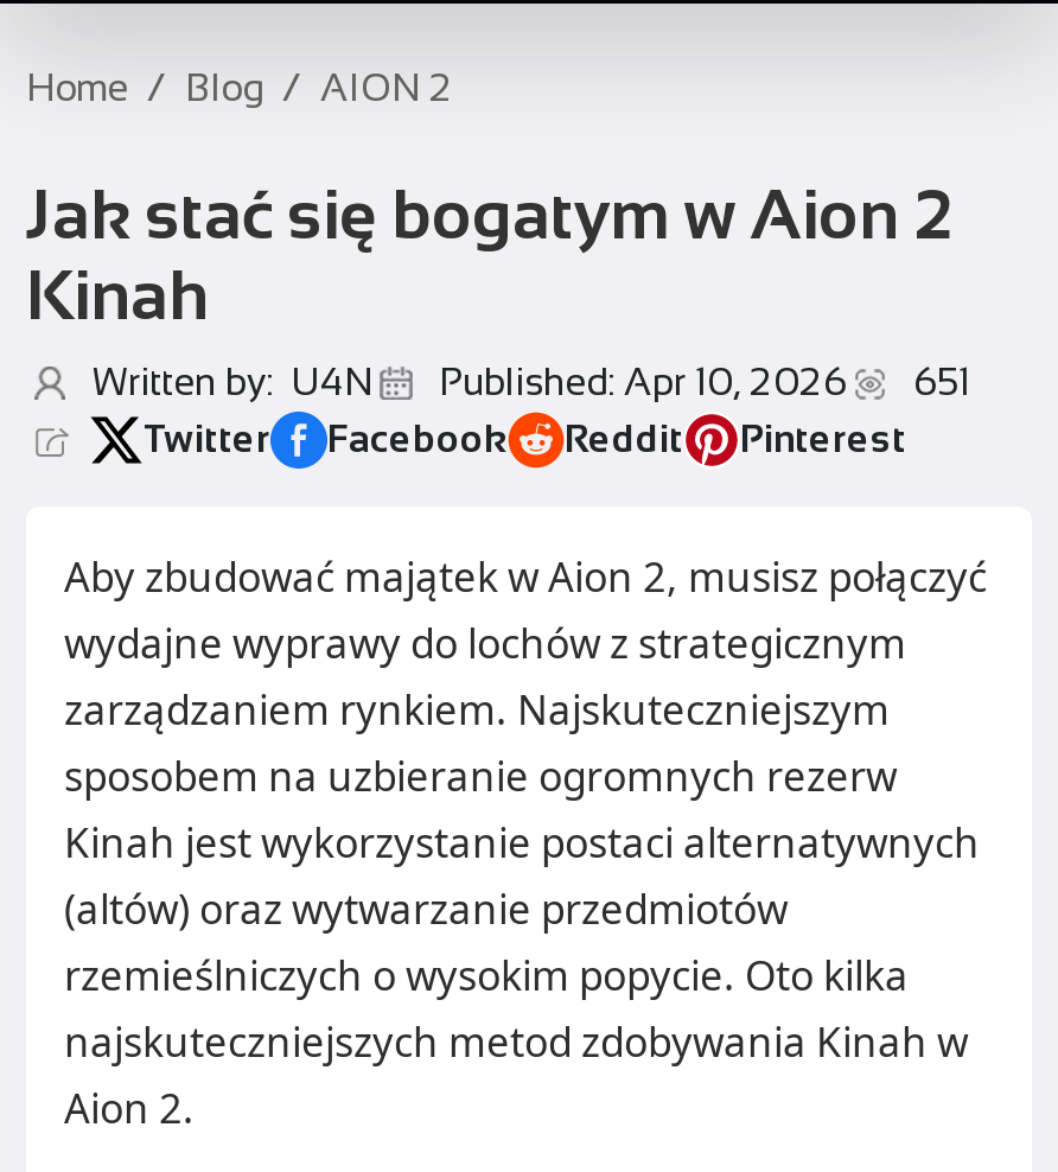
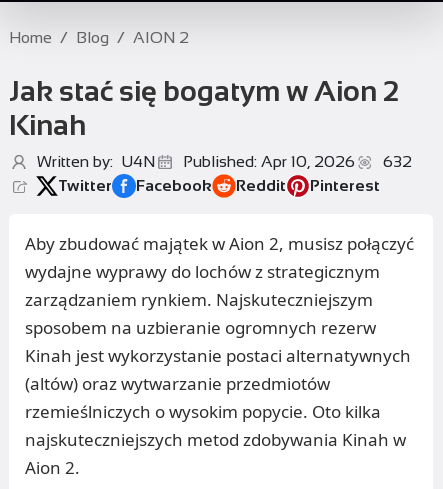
- Written by: U4N Published: Apr 10, 2026 651
+ Written by: U4N Published: Apr 10, 2026 632
